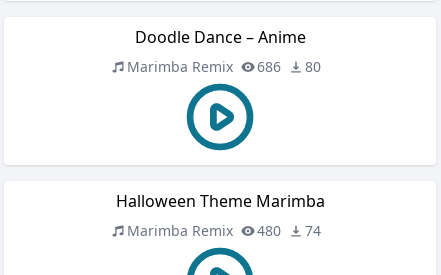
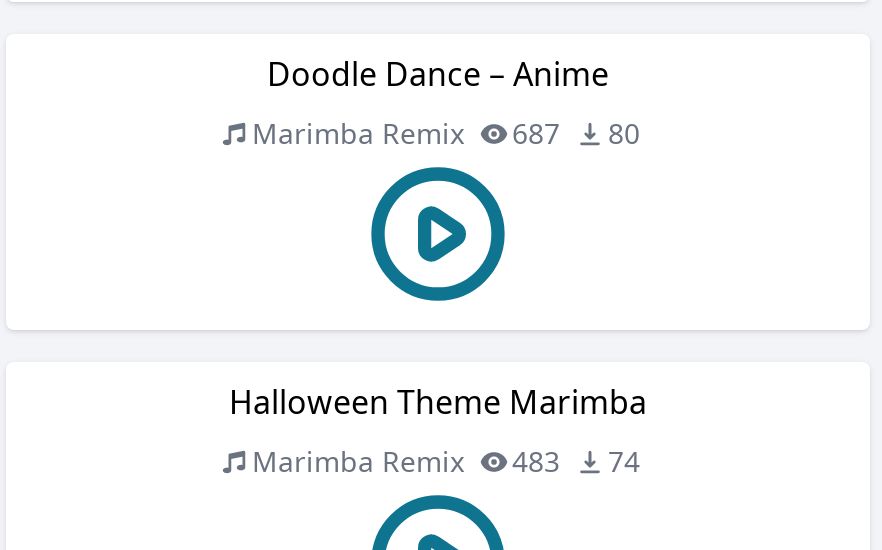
- Marimba Remix 686 80
+ Marimba Remix 687 80

- Marimba Remix 480 74
+ Marimba Remix 483 74
